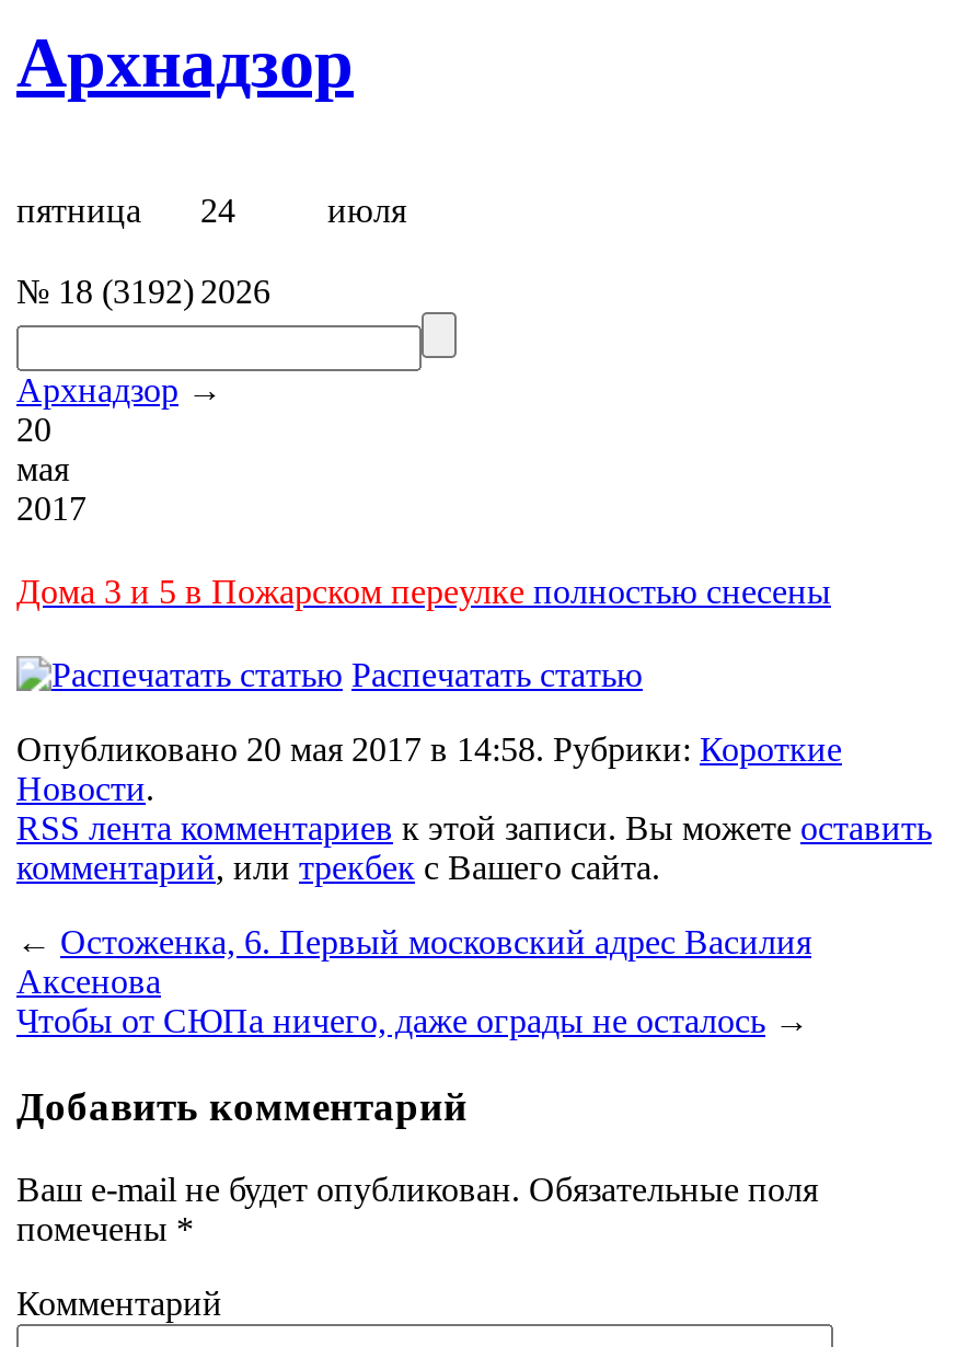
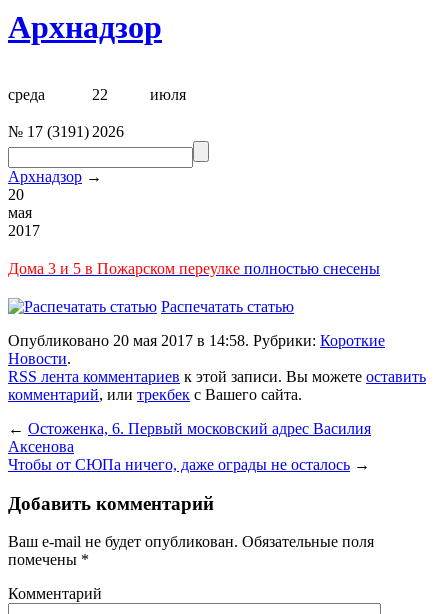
- пятница
- 24
+ среда
+ 22

- № 18 (3192) 2026
+ № 17 (3191) 2026
